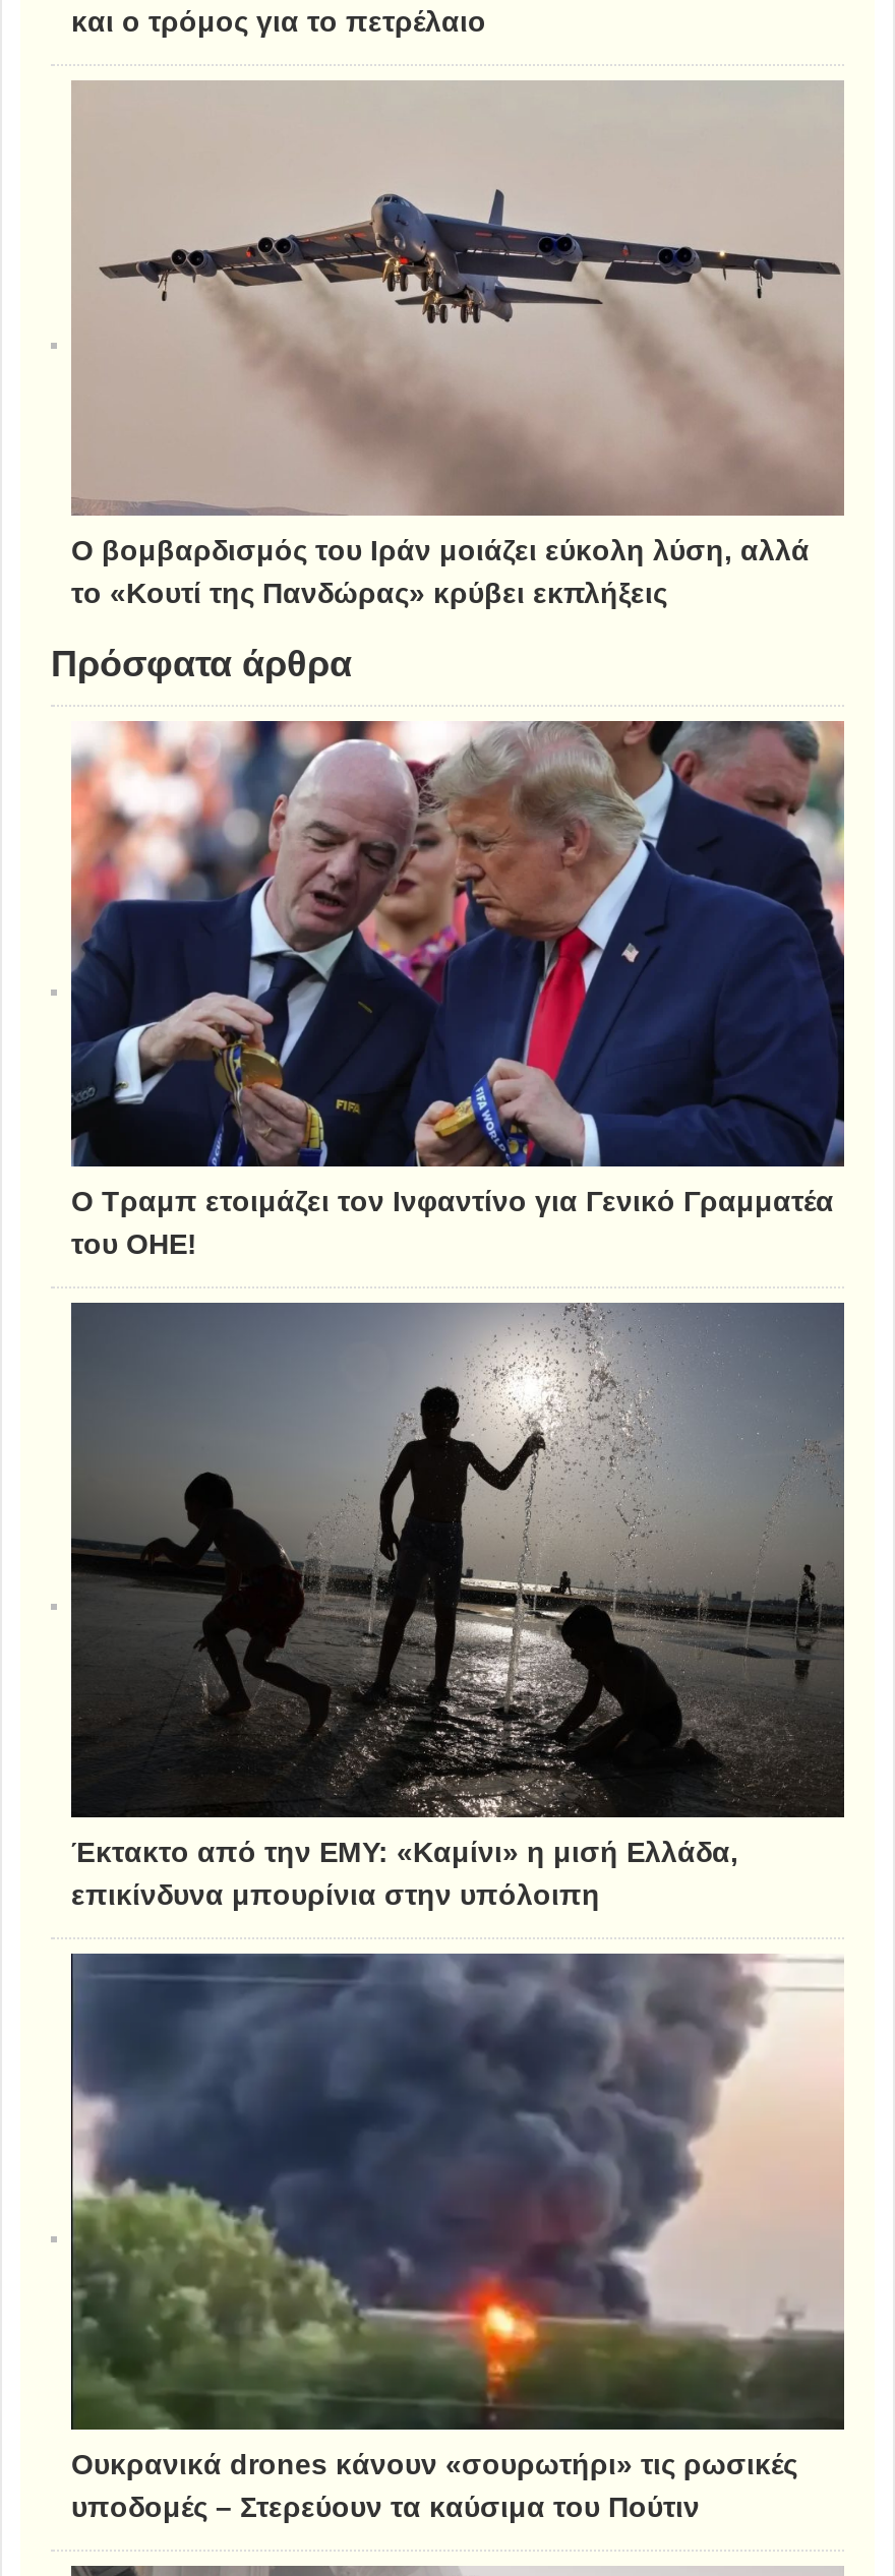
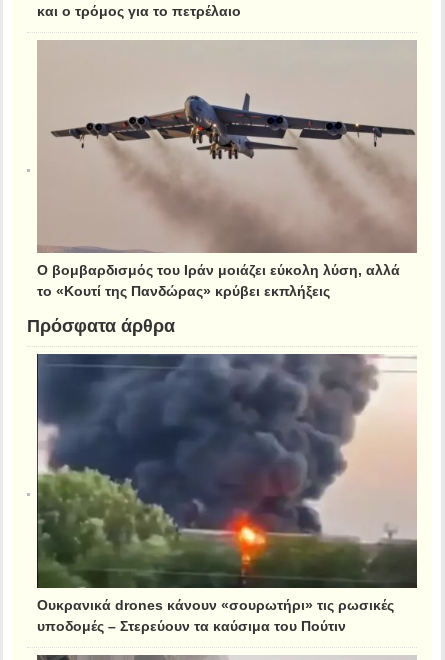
- [image]
- Ο Τραμπ ετοιμάζει τον Ινφαντίνο για Γενικό Γραμματέα
- του ΟΗΕ!

- [image]
- Έκτακτο από την ΕΜΥ: «Καμίνι» η μισή Ελλάδα,
- επικίνδυνα μπουρίνια στην υπόλοιπη
